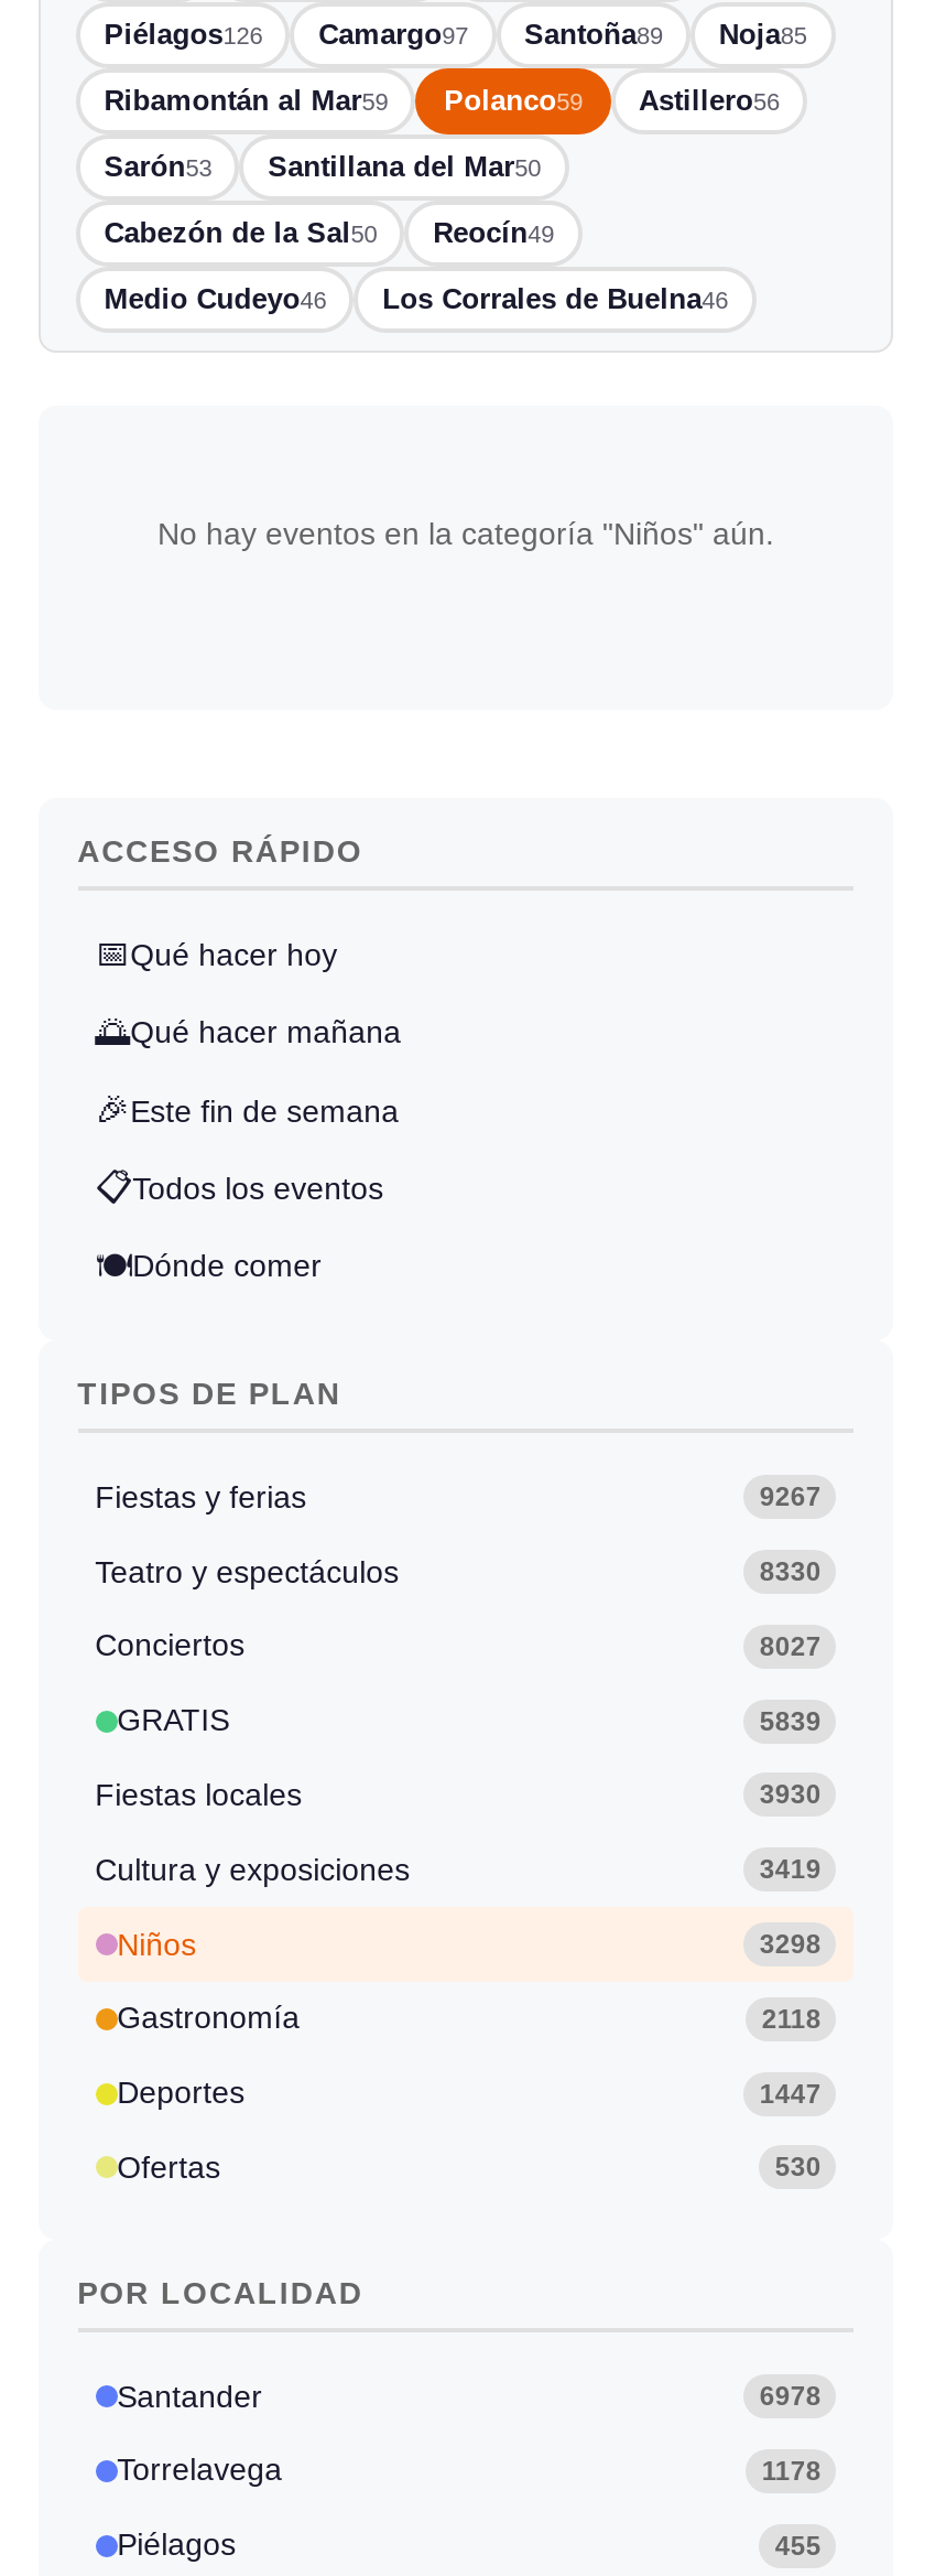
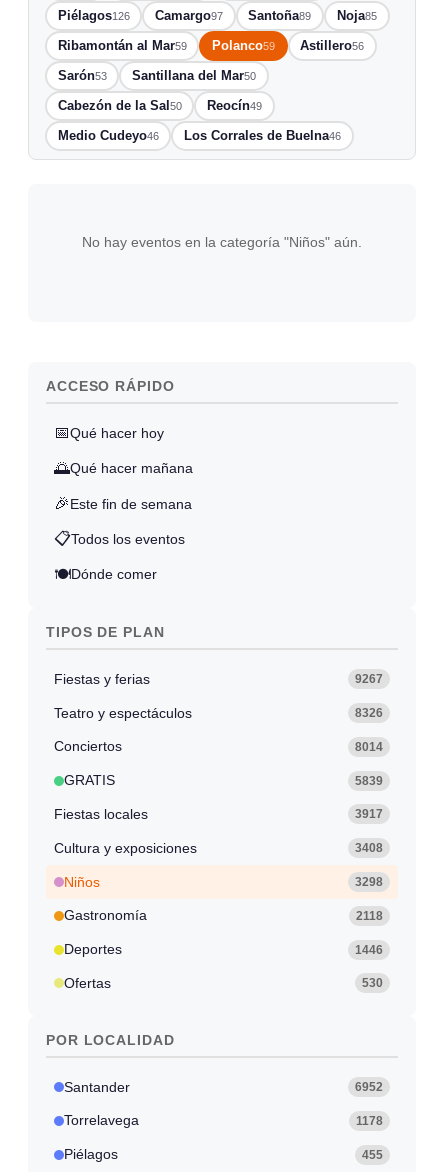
- 8330
+ 8326

- 8027
+ 8014

- 3930
+ 3917

- 3419
+ 3408

- 1447
+ 1446

- 6978
+ 6952
